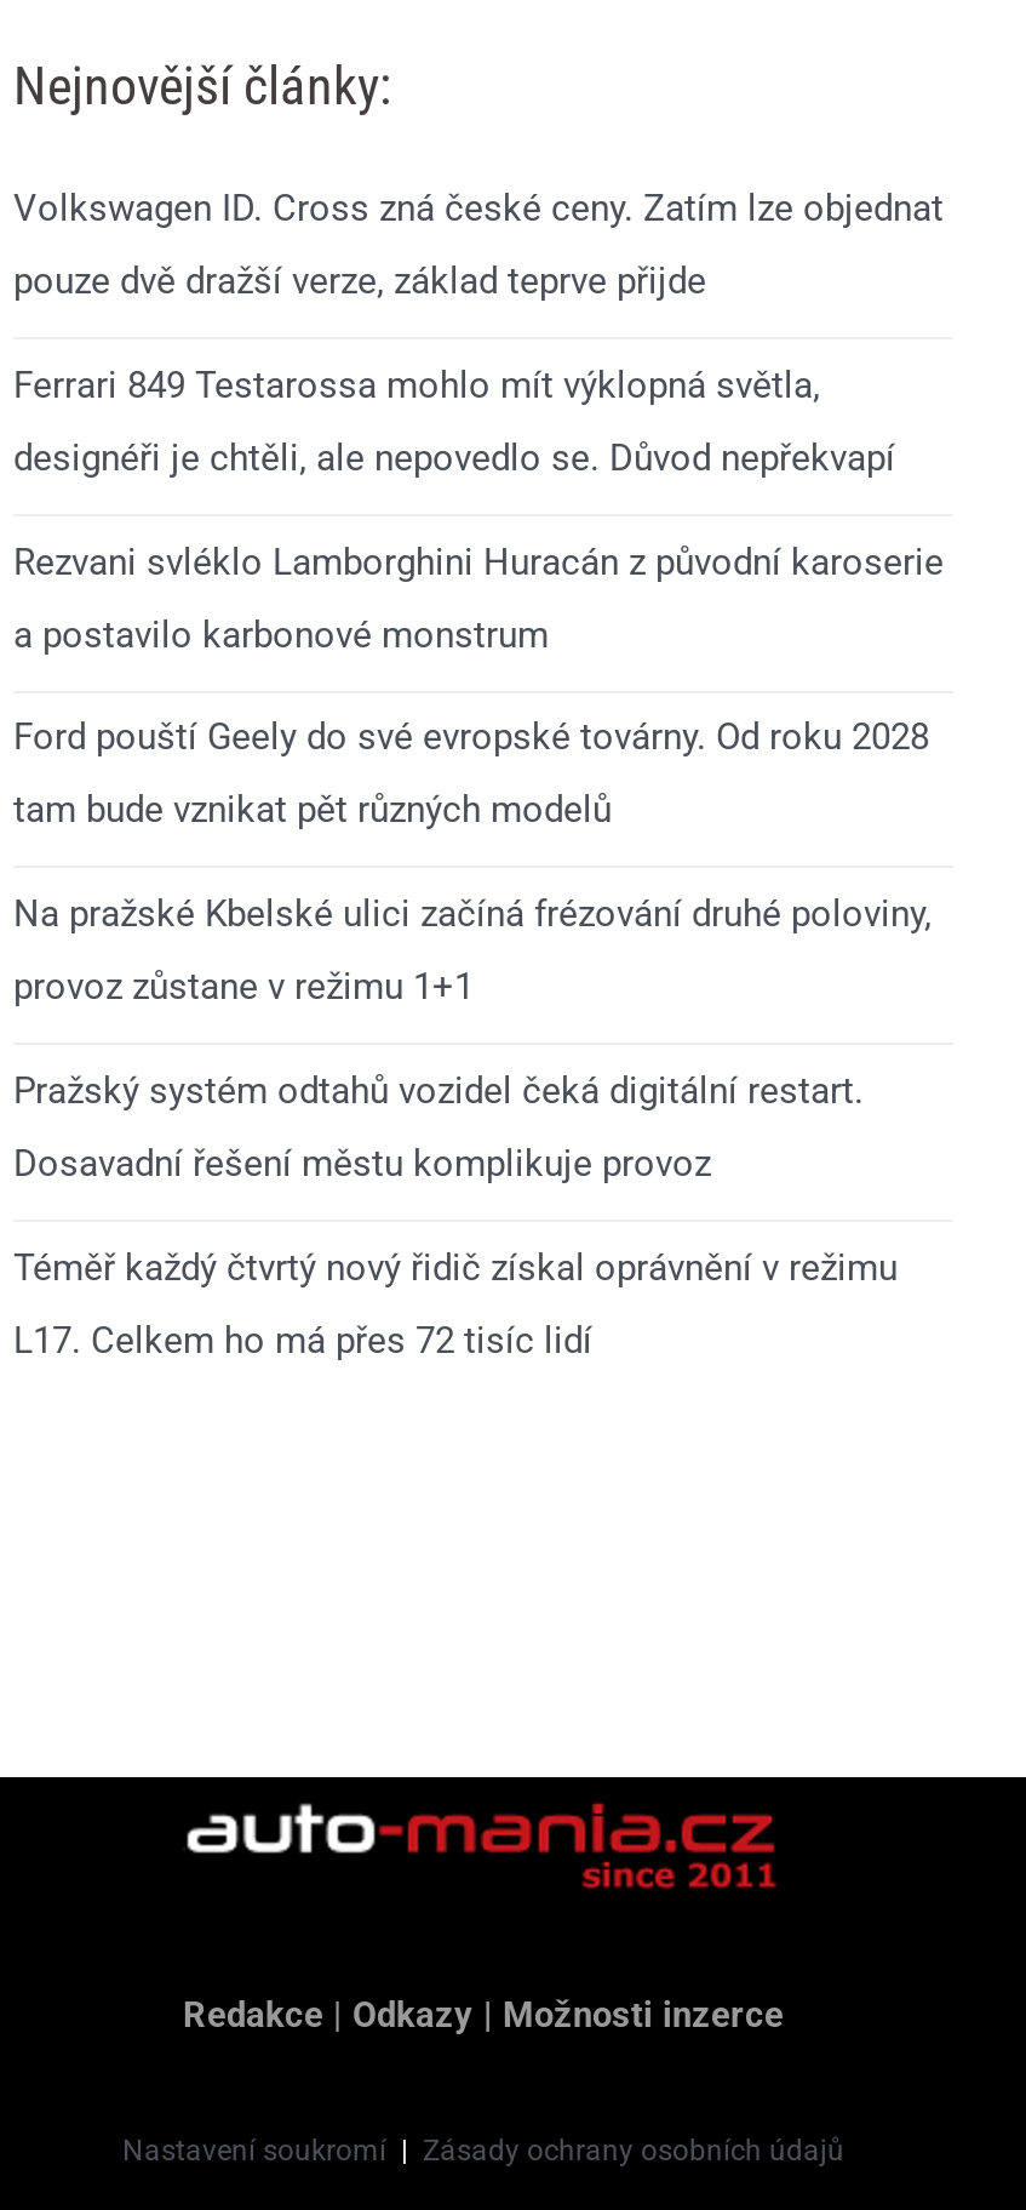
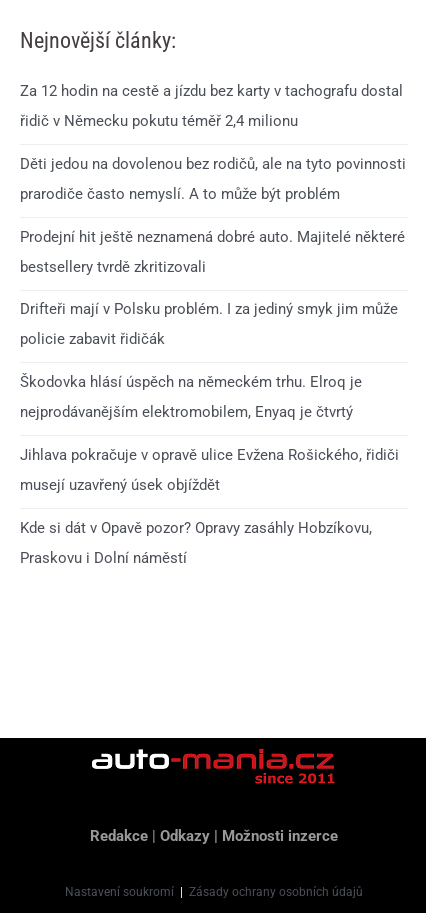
- Volkswagen ID. Cross zná české ceny. Zatím lze objednat
+ Za 12 hodin na cestě a jízdu bez karty v tachografu dostal

- pouze dvě dražší verze, základ teprve přijde
+ řidič v Německu pokutu téměř 2,4 milionu

- Ferrari 849 Testarossa mohlo mít výklopná světla,
+ Děti jedou na dovolenou bez rodičů, ale na tyto povinnosti

- designéři je chtěli, ale nepovedlo se. Důvod nepřekvapí
+ prarodiče často nemyslí. A to může být problém

- Rezvani svléklo Lamborghini Huracán z původní karoserie
+ Prodejní hit ještě neznamená dobré auto. Majitelé některé

- a postavilo karbonové monstrum
+ bestsellery tvrdě zkritizovali

- Ford pouští Geely do své evropské továrny. Od roku 2028
+ Drifteři mají v Polsku problém. I za jediný smyk jim může

- tam bude vznikat pět různých modelů
+ policie zabavit řidičák

- Na pražské Kbelské ulici začíná frézování druhé poloviny,
+ Škodovka hlásí úspěch na německém trhu. Elroq je

- provoz zůstane v režimu 1+1
+ nejprodávanějším elektromobilem, Enyaq je čtvrtý

- Pražský systém odtahů vozidel čeká digitální restart.
+ Jihlava pokračuje v opravě ulice Evžena Rošického, řidiči

- Dosavadní řešení městu komplikuje provoz
+ musejí uzavřený úsek objíždět

- Téměř každý čtvrtý nový řidič získal oprávnění v režimu
+ Kde si dát v Opavě pozor? Opravy zasáhly Hobzíkovu,

- L17. Celkem ho má přes 72 tisíc lidí
+ Praskovu i Dolní náměstí
